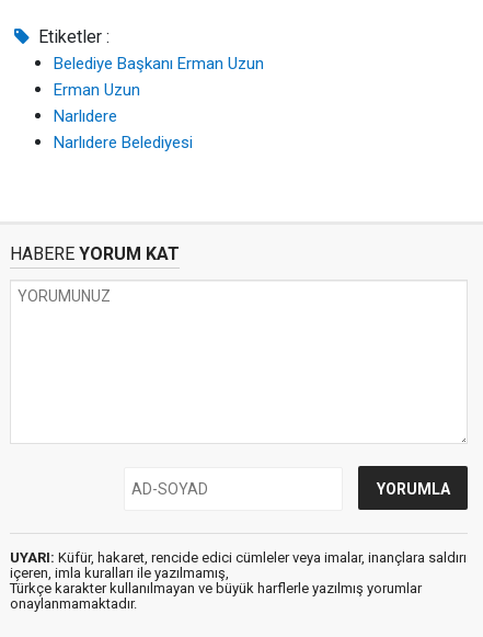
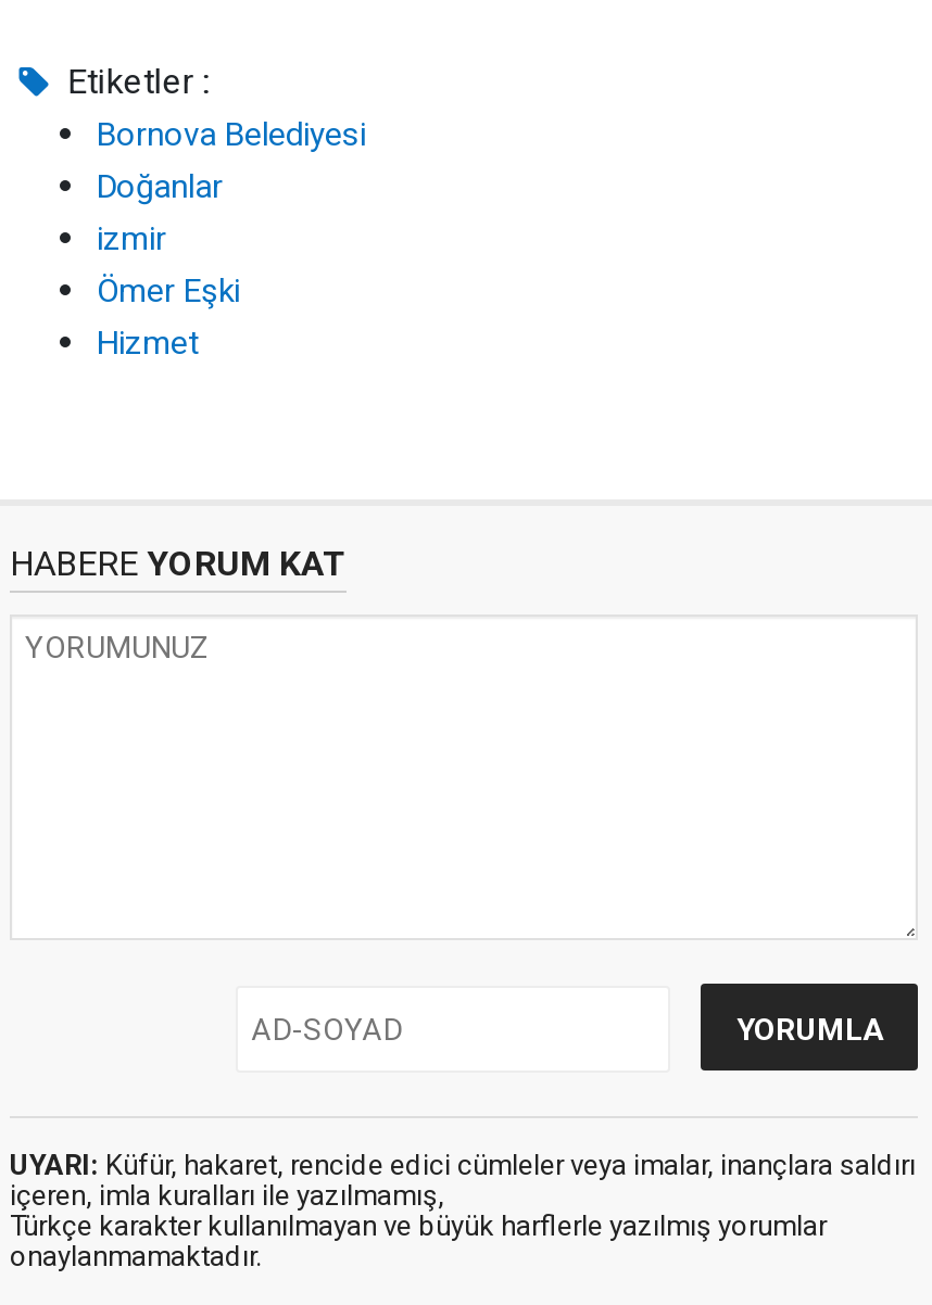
- Belediye Başkanı Erman Uzun
- Erman Uzun
- Narlıdere
- Narlıdere Belediyesi
+ Bornova Belediyesi
+ Doğanlar
+ izmir
+ Ömer Eşki
+ Hizmet
